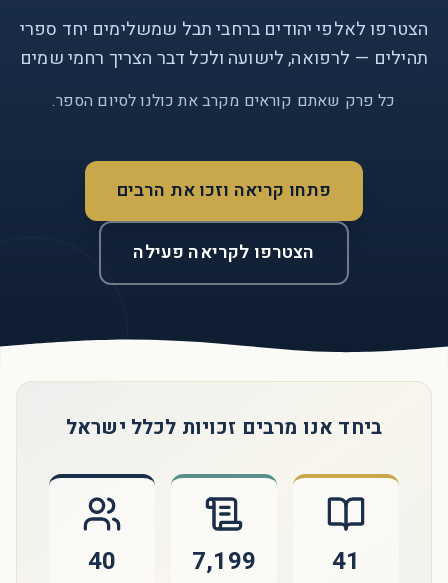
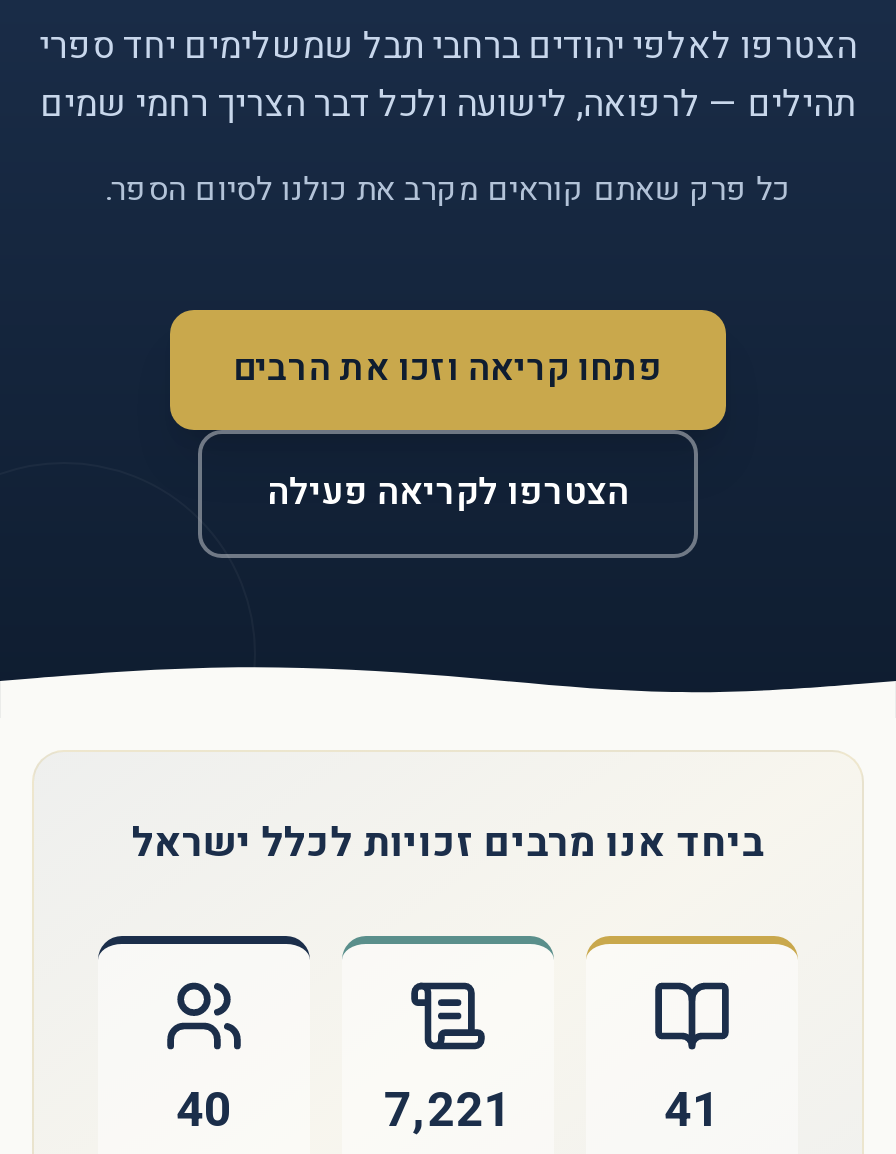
- 7,199
+ 7,221
